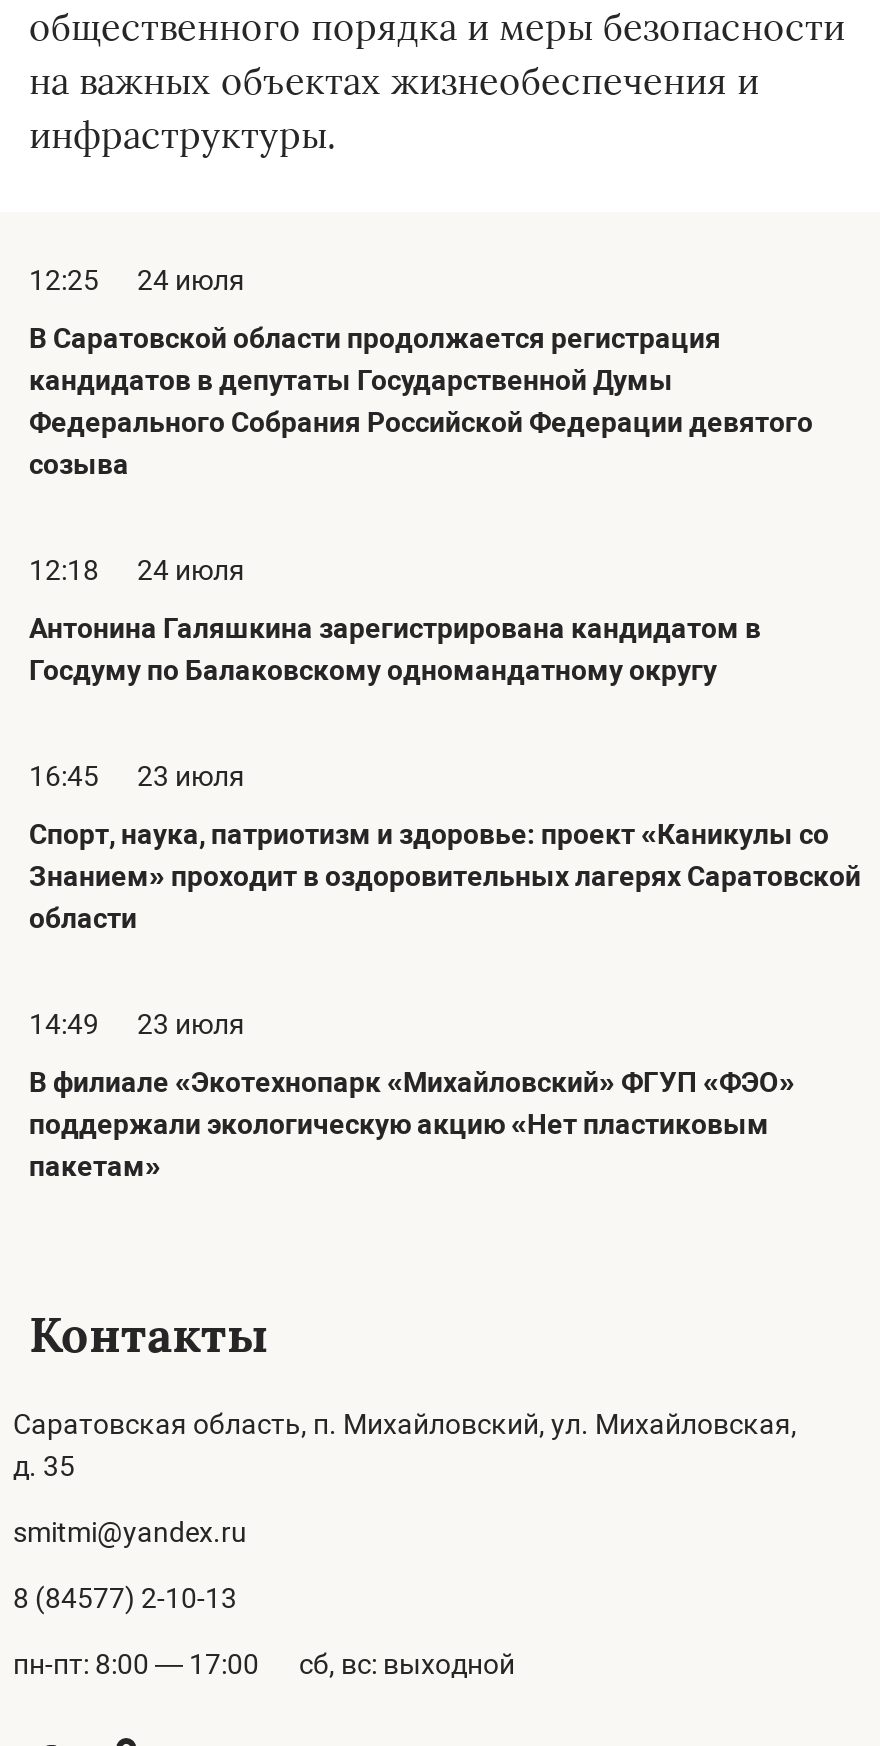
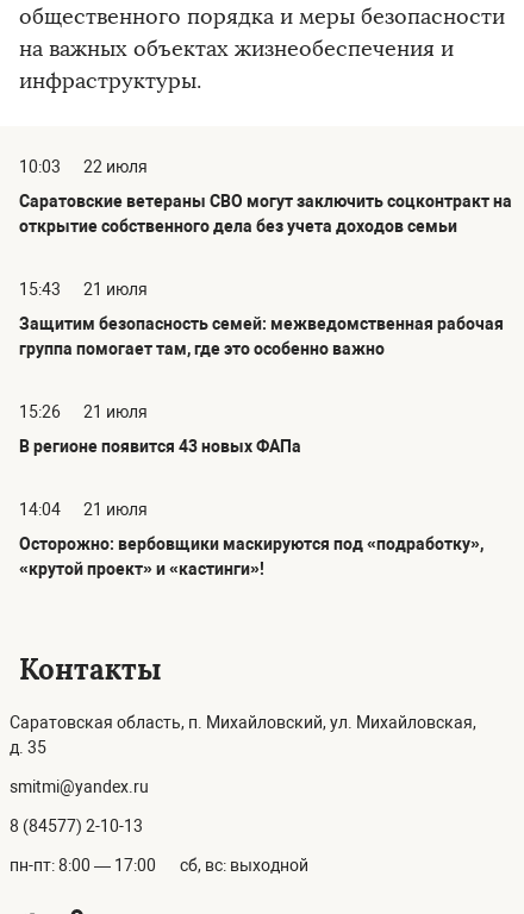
- 12:25
- 24 июля
+ 10:03
+ 22 июля

- В Саратовской области продолжается регистрация
- кандидатов в депутаты Государственной Думы
- Федерального Собрания Российской Федерации девятого
- созыва
+ Саратовские ветераны СВО могут заключить соцконтракт на
+ открытие собственного дела без учета доходов семьи

- 12:18
- 24 июля
+ 15:43
+ 21 июля

- Антонина Галяшкина зарегистрирована кандидатом в
- Госдуму по Балаковскому одномандатному округу
+ Защитим безопасность семей: межведомственная рабочая
+ группа помогает там, где это особенно важно

- 16:45
- 23 июля
+ 15:26
+ 21 июля

- Спорт, наука, патриотизм и здоровье: проект «Каникулы со
- Знанием» проходит в оздоровительных лагерях Саратовской
- области
+ В регионе появится 43 новых ФАПа

- 14:49
- 23 июля
+ 14:04
+ 21 июля

- В филиале «Экотехнопарк «Михайловский» ФГУП «ФЭО»
- поддержали экологическую акцию «Нет пластиковым
- пакетам»
+ Осторожно: вербовщики маскируются под «подработку»,
+ «крутой проект» и «кастинги»!
